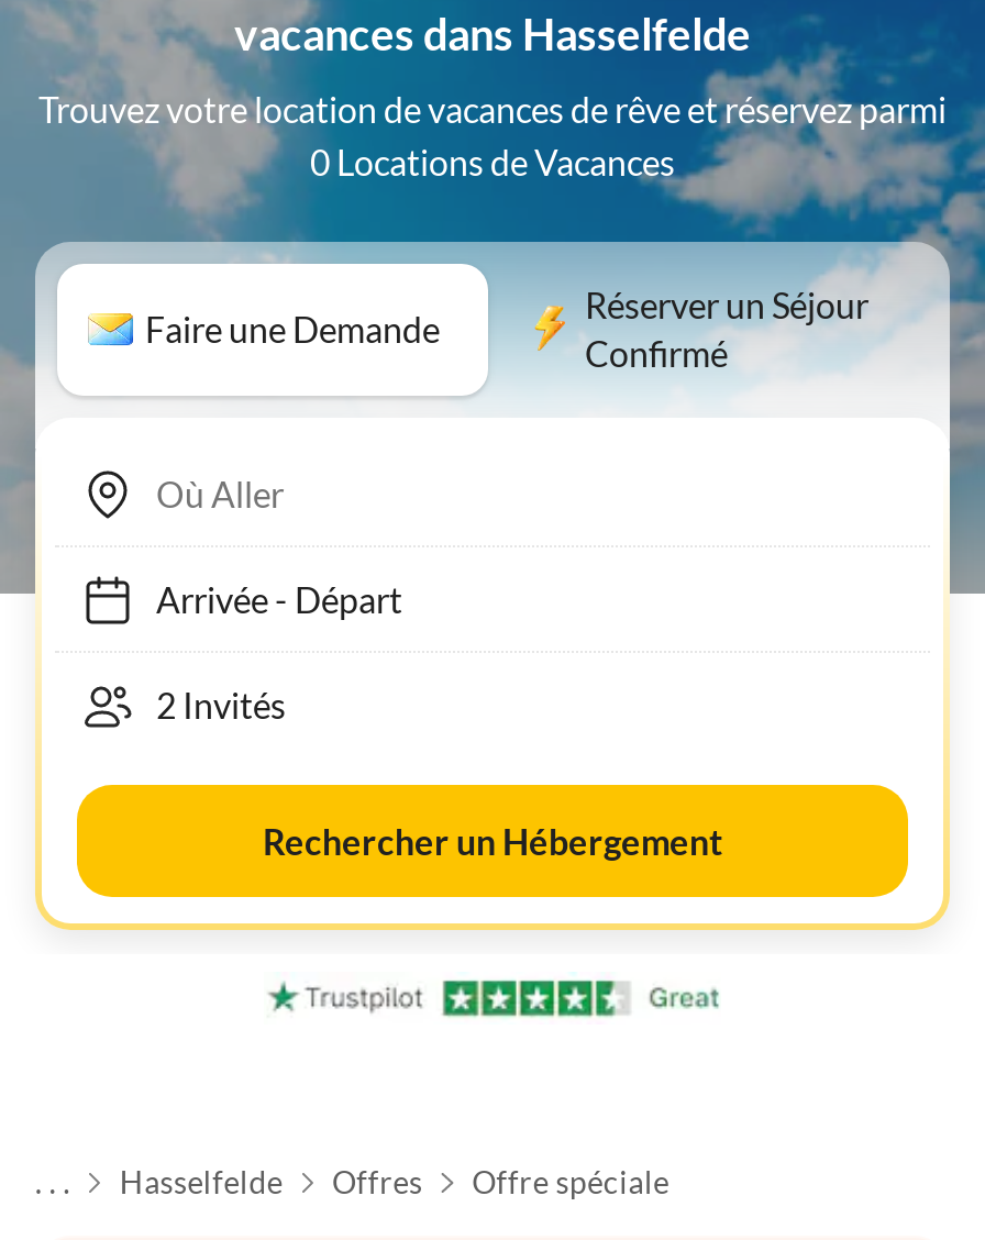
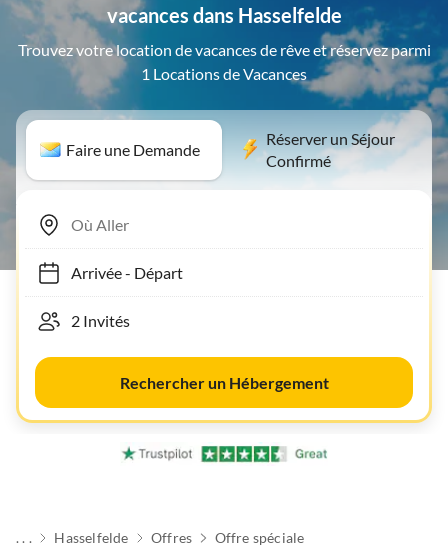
- 0 Locations de Vacances
+ 1 Locations de Vacances
